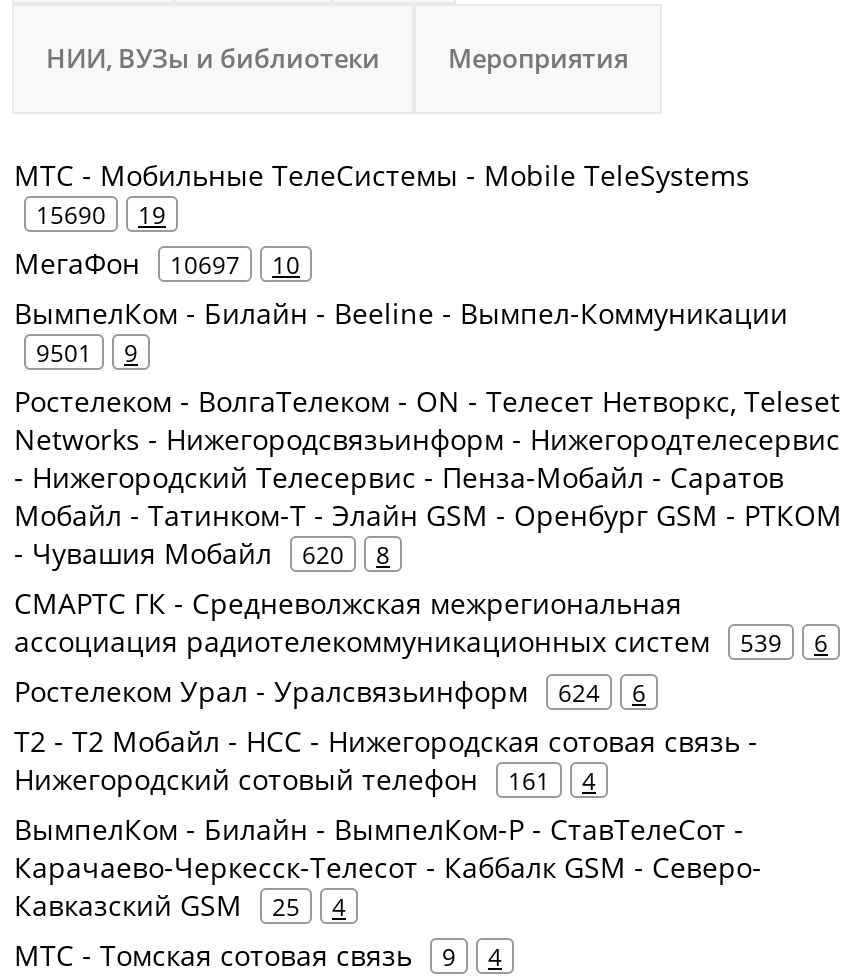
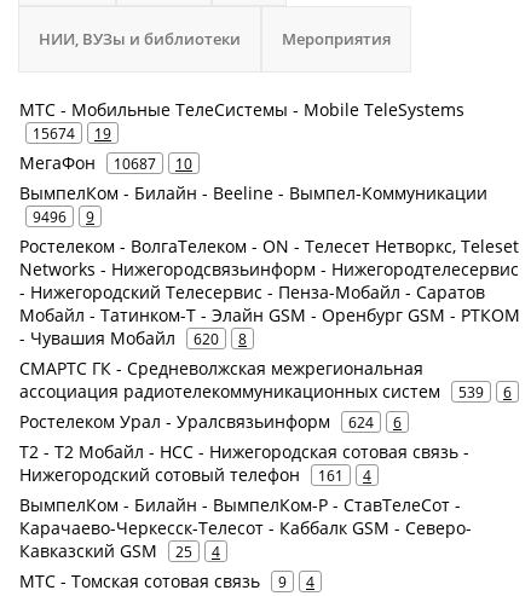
- 15690 19
+ 15674 19

- МегаФон 10697 10
+ МегаФон 10687 10

- 9501 9
+ 9496 9
